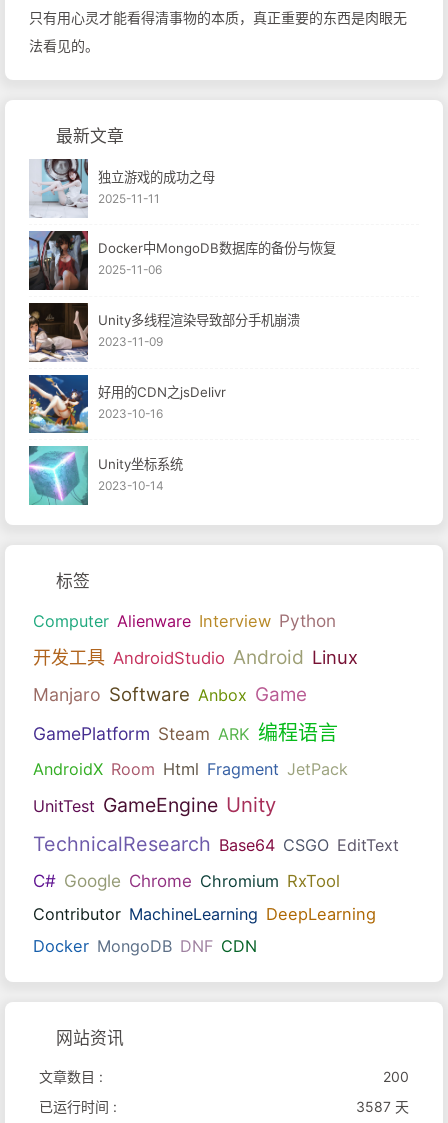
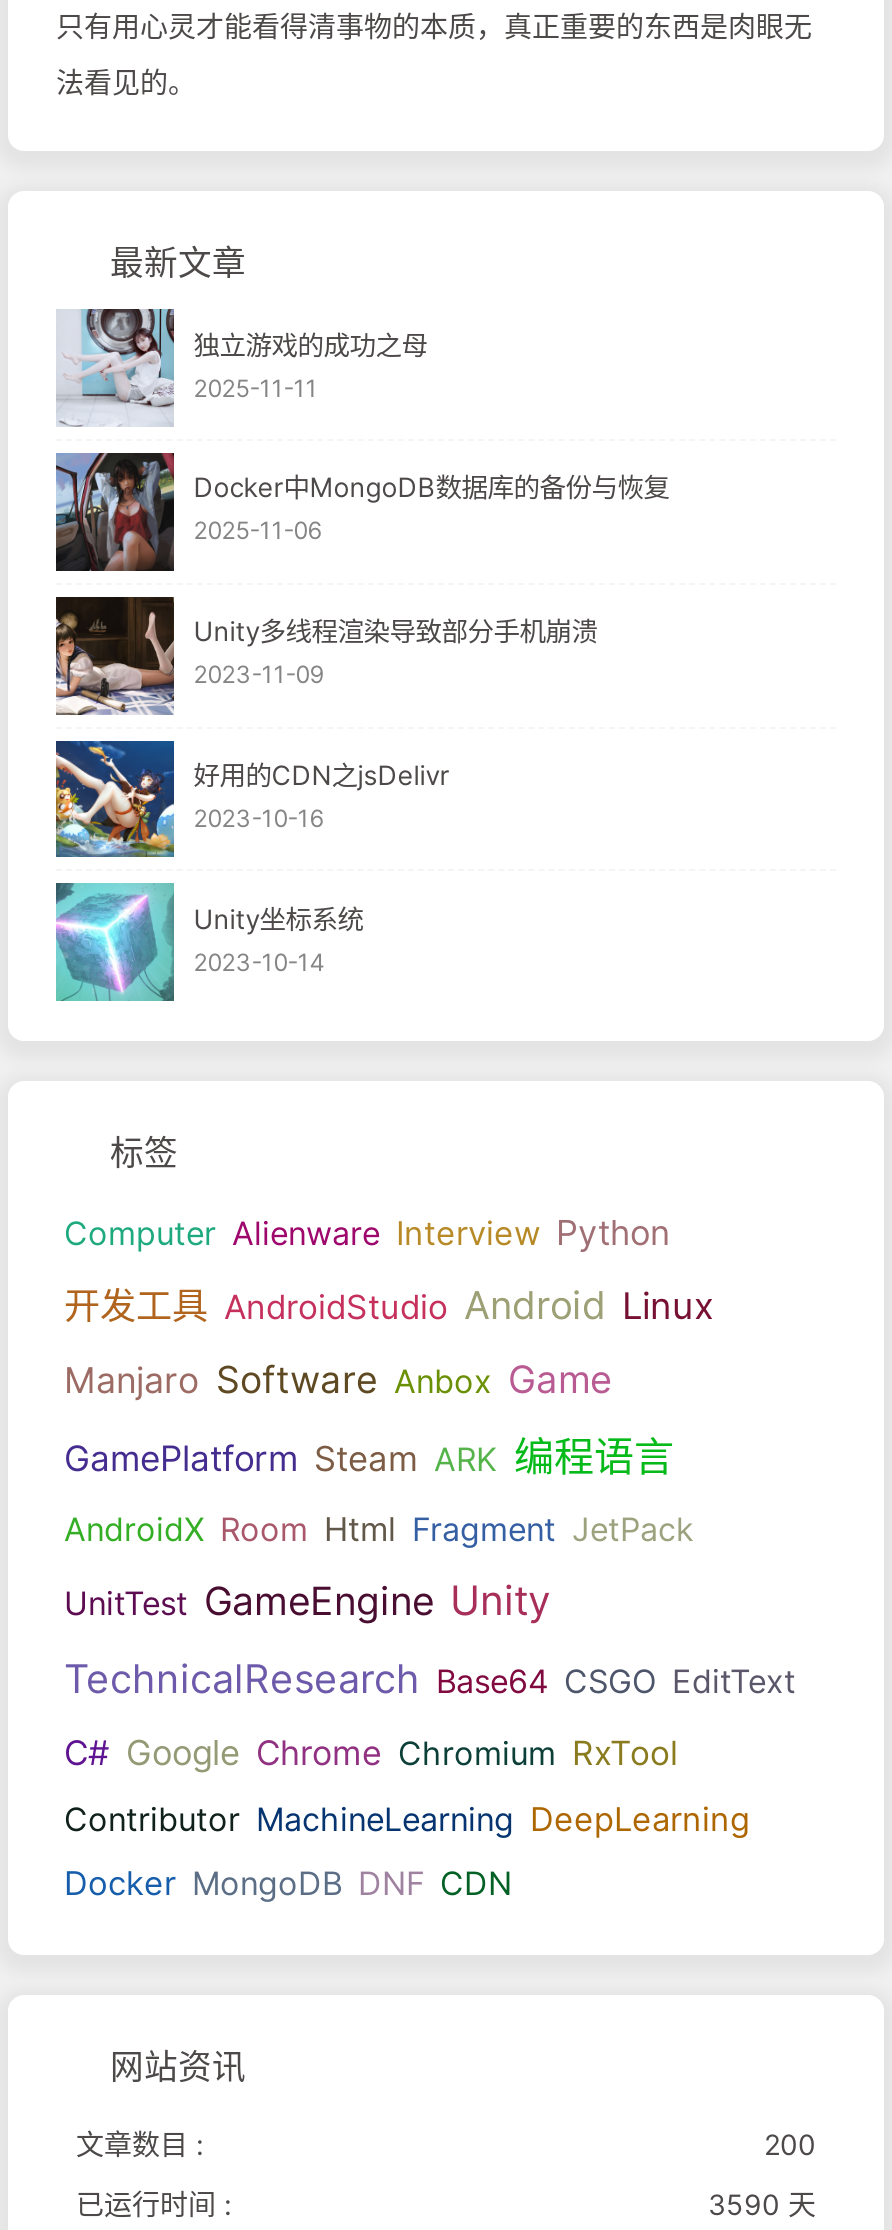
- 3587 天
+ 3590 天
